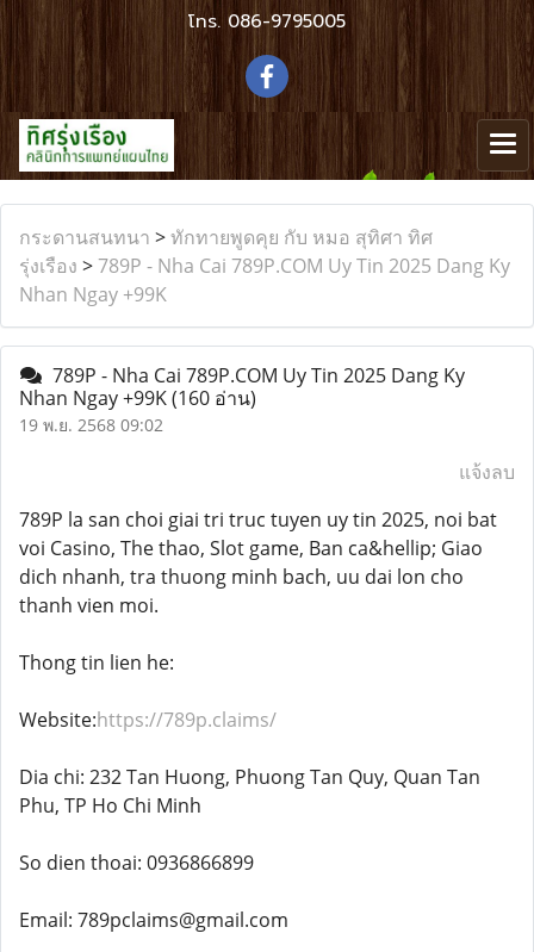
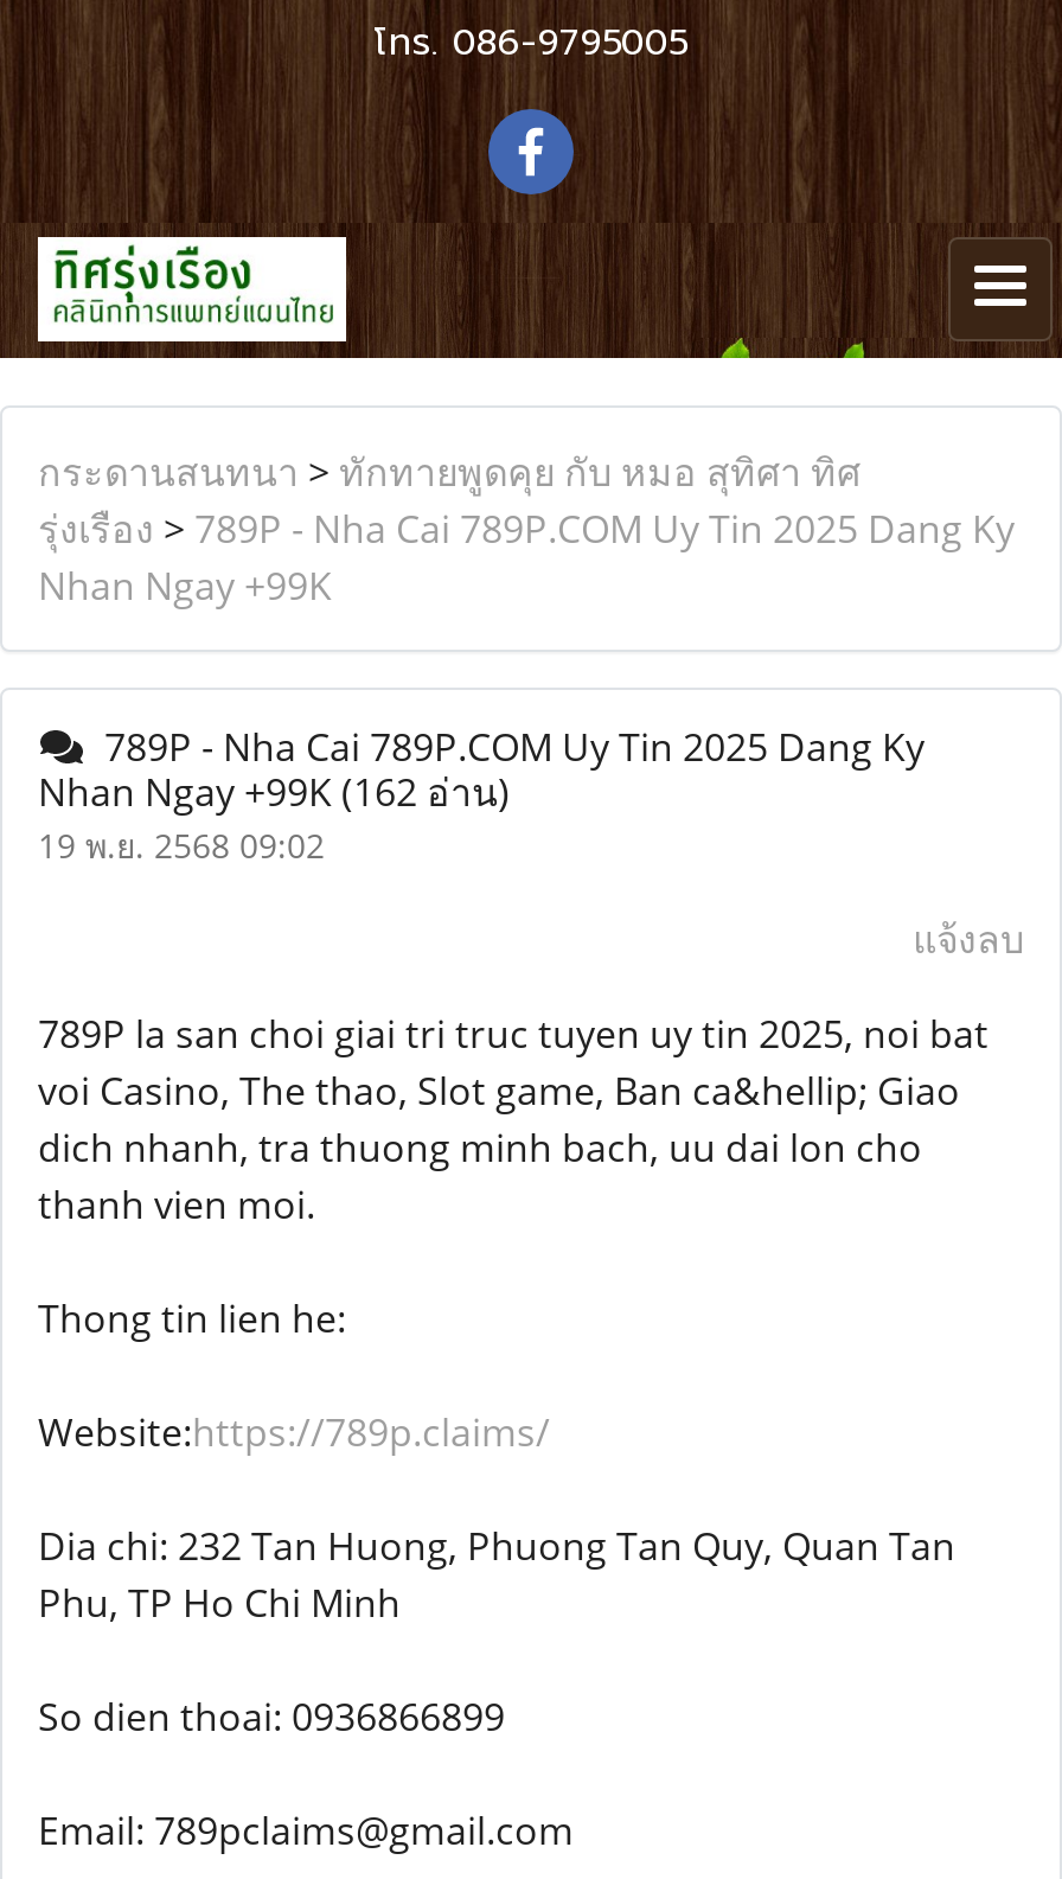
- Nhan Ngay +99K (160 อ่าน)
+ Nhan Ngay +99K (162 อ่าน)
